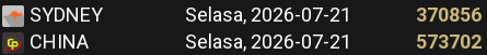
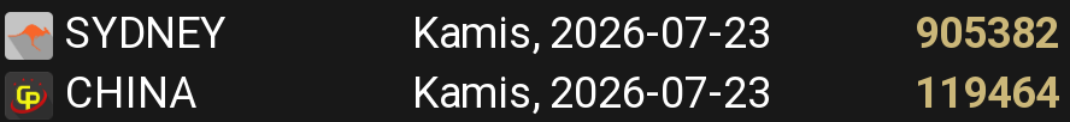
- Selasa, 2026-07-21
- 370856
+ Kamis, 2026-07-23
+ 905382

- Selasa, 2026-07-21
- 5 7 3702
+ Kamis, 2026-07-23
+ 1 1 9464
